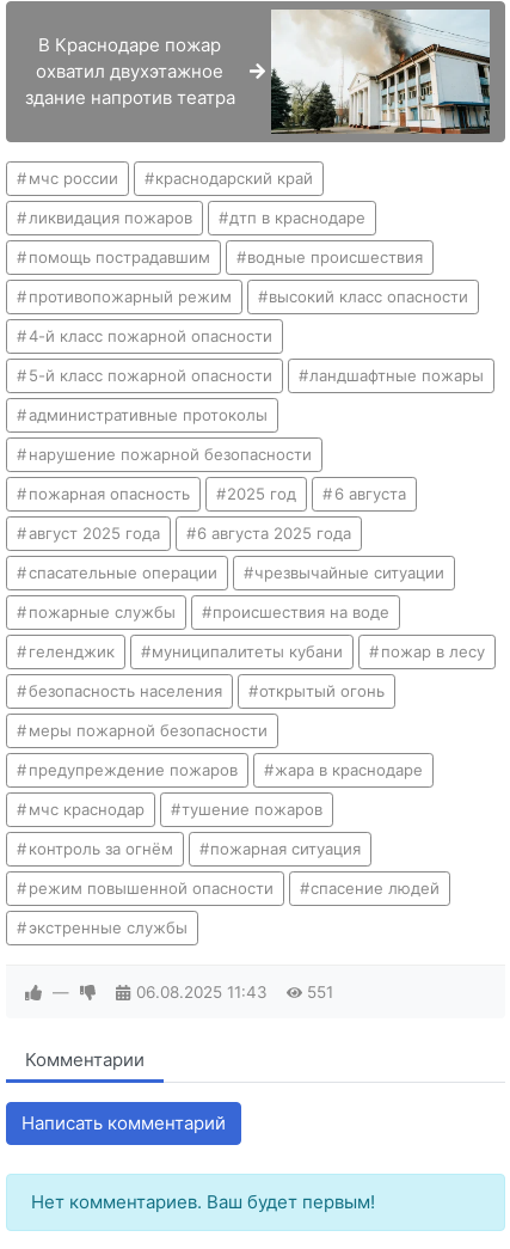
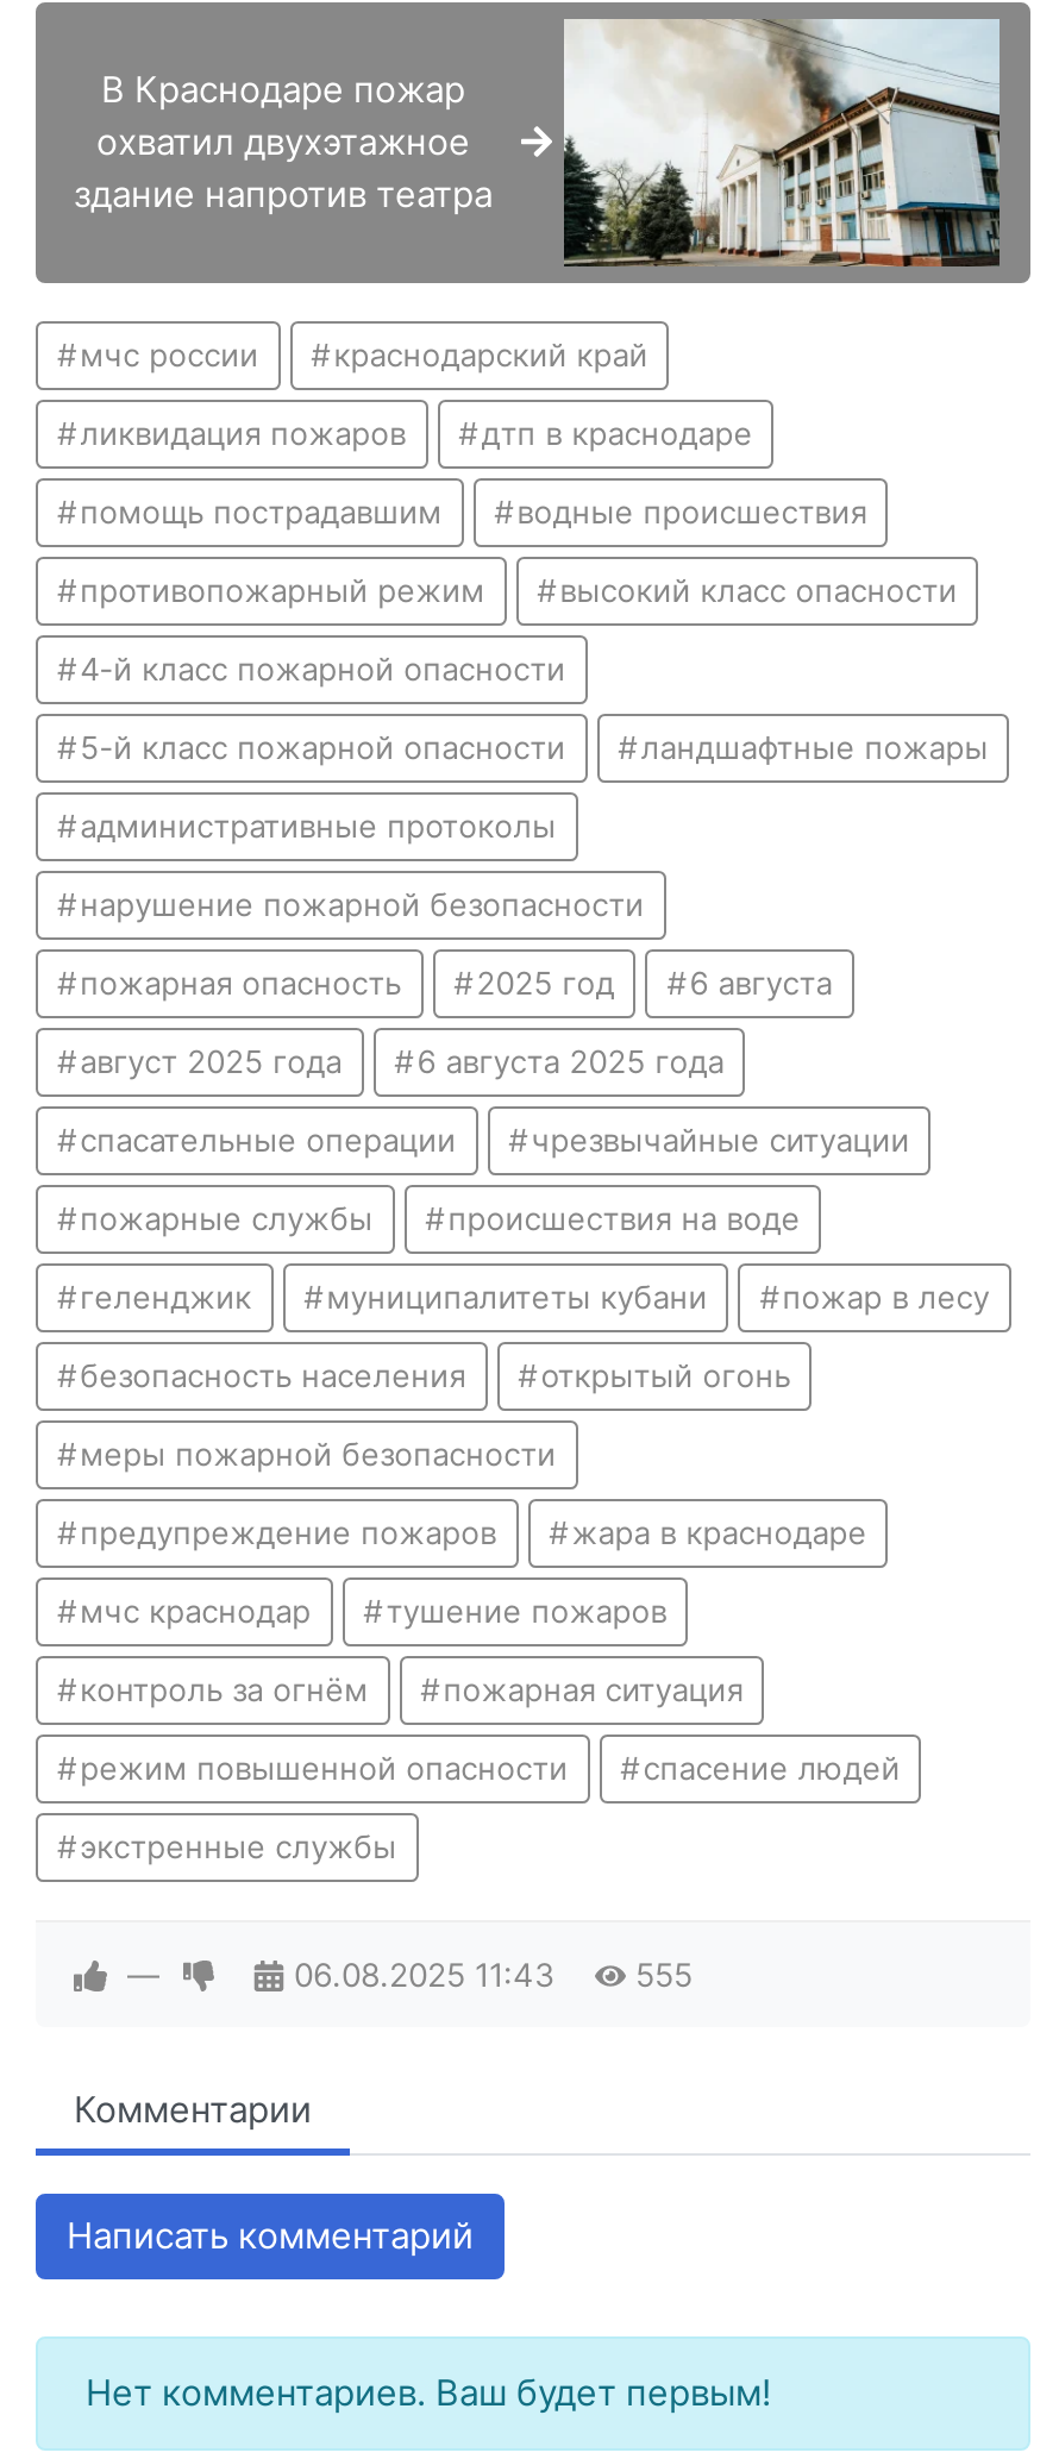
- 06.08.2025 11:43 551
+ 06.08.2025 11:43 555
